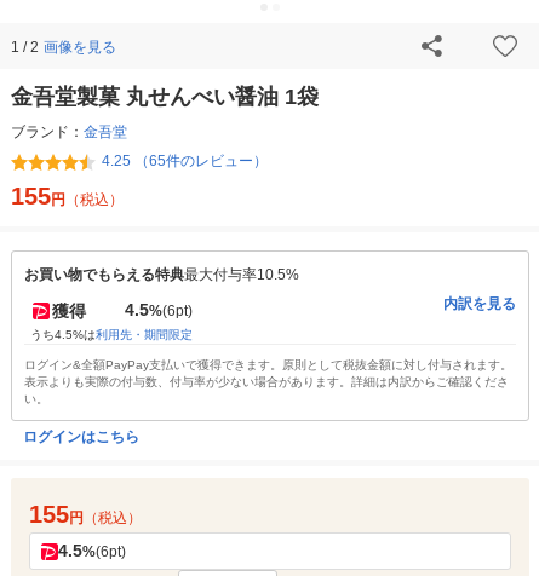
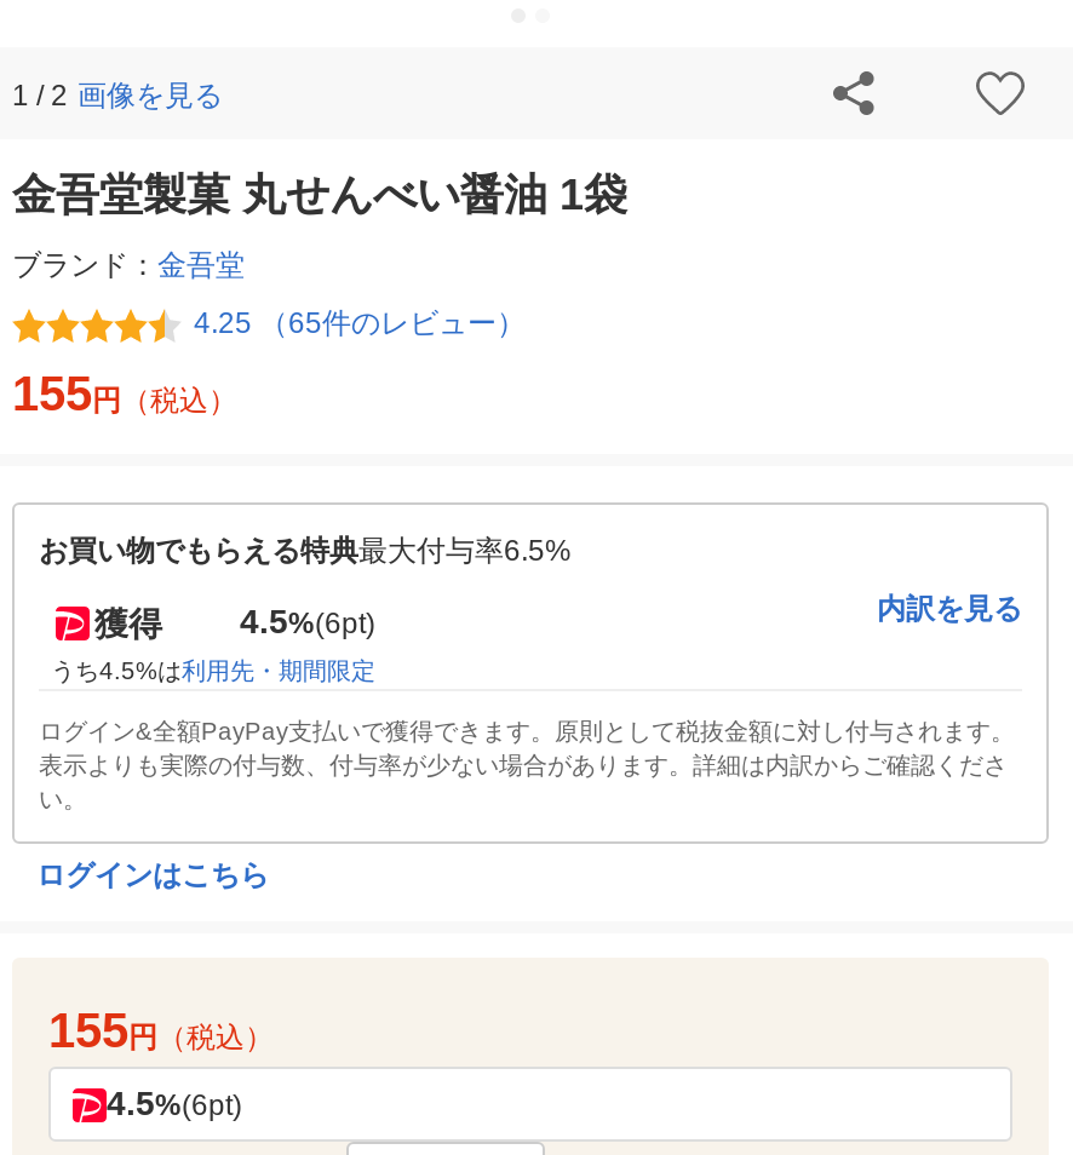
- お買い物でもらえる特典最大付与率10.5%
+ お買い物でもらえる特典最大付与率6.5%
